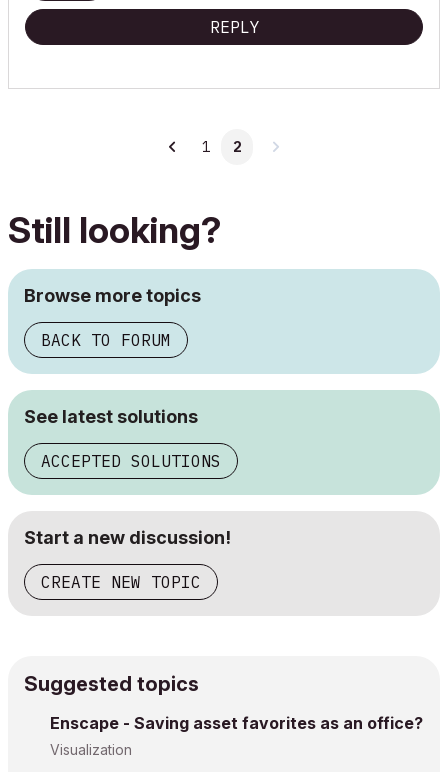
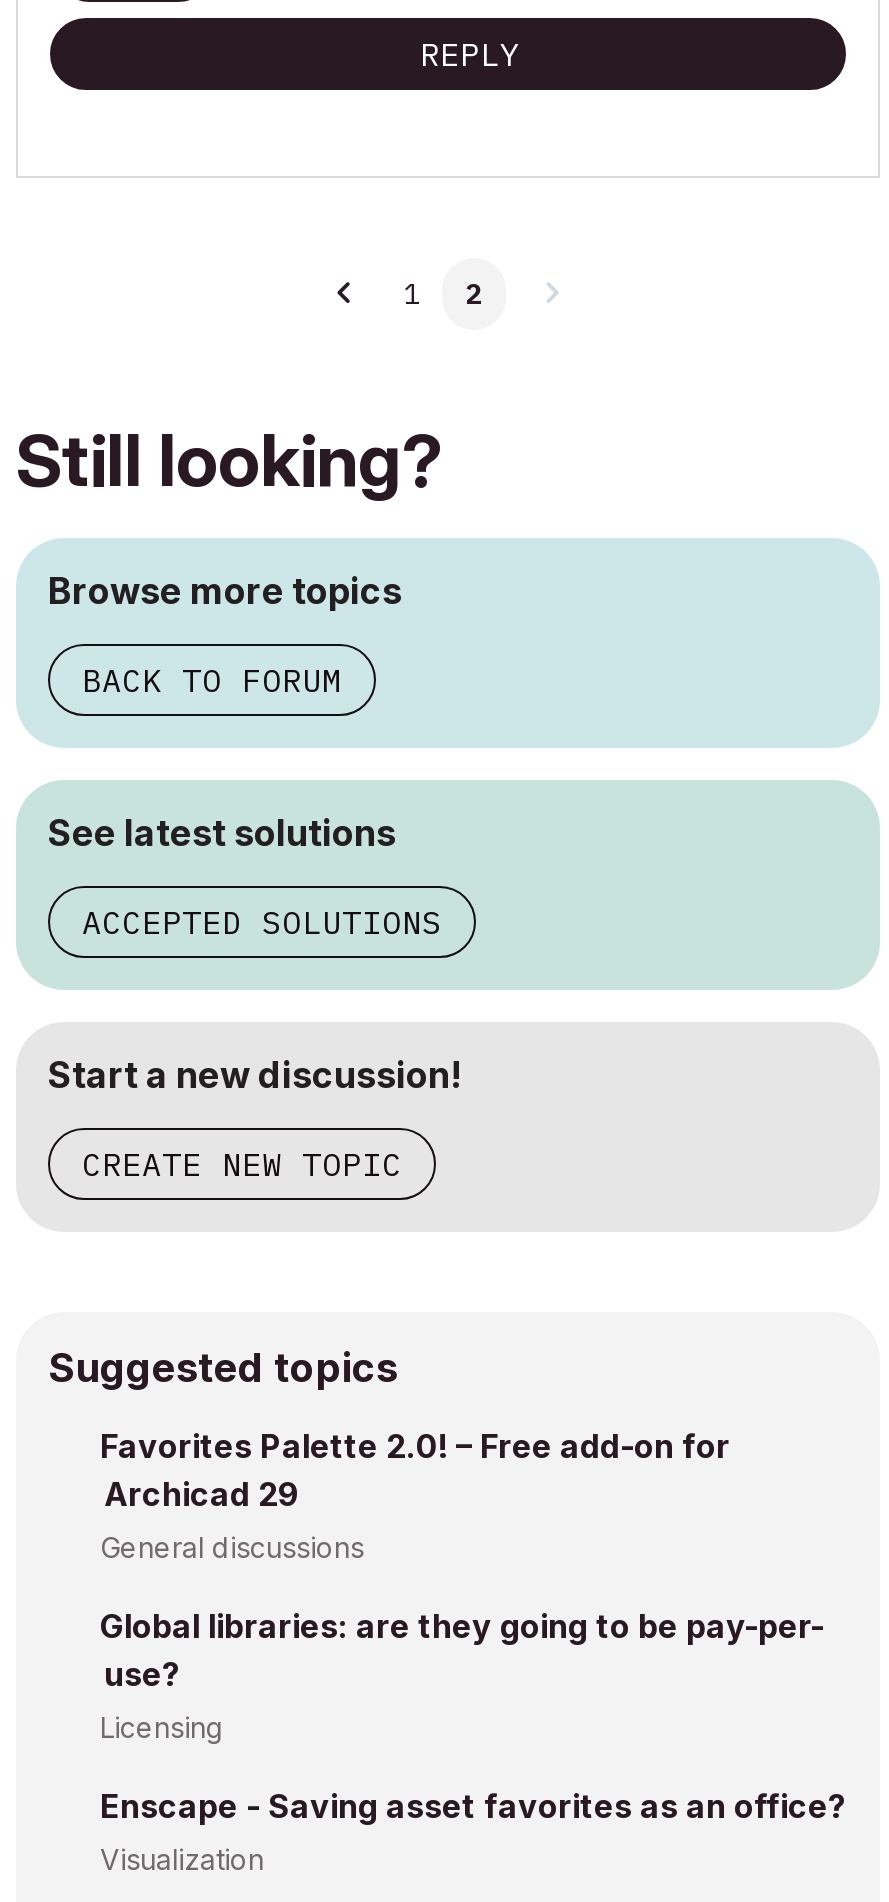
+ Favorites Palette 2.0! – Free add-on for
+ Archicad 29
+ General discussions
+ Global libraries: are they going to be pay-per-
+ use?
+ Licensing
